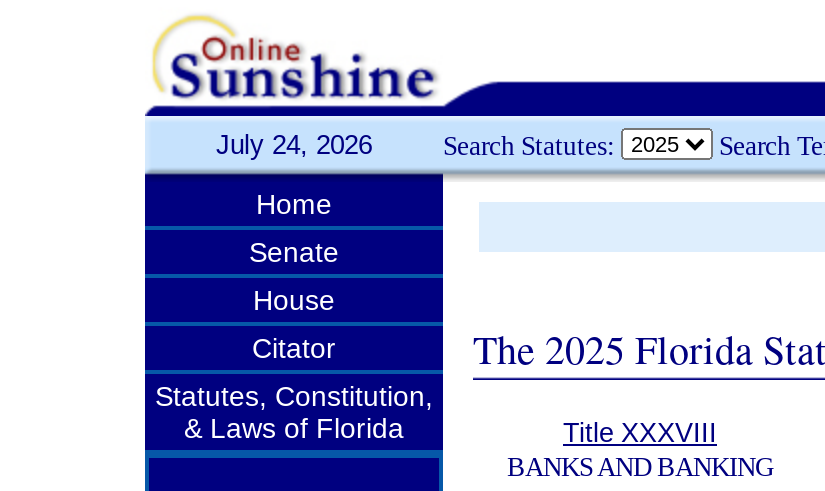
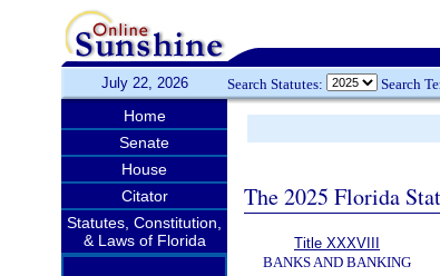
- July 24, 2026
+ July 22, 2026
